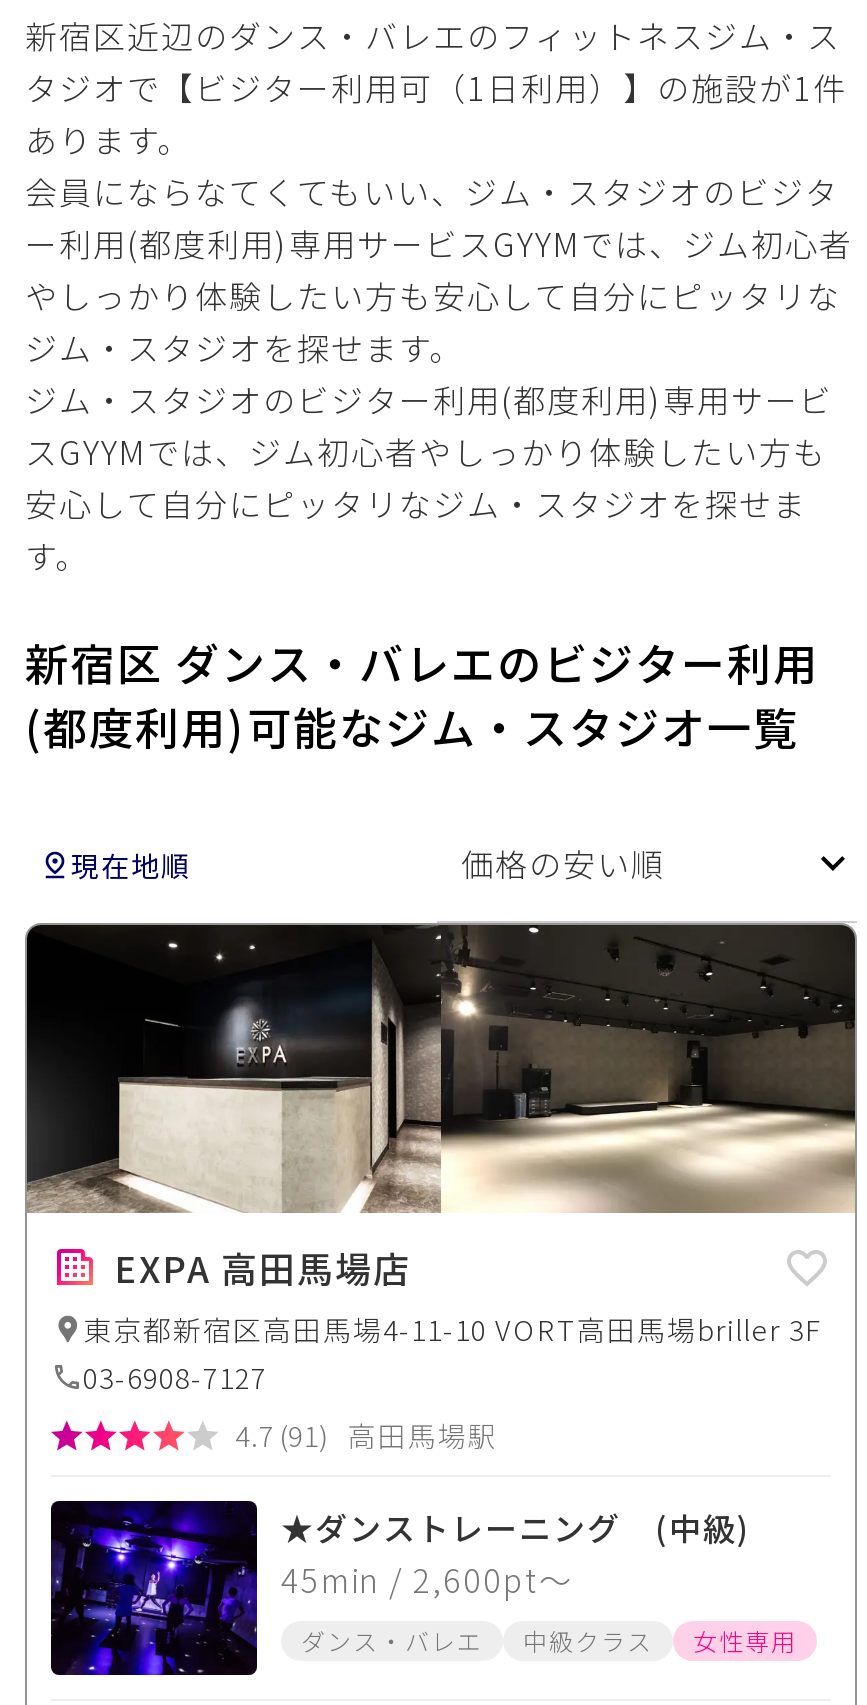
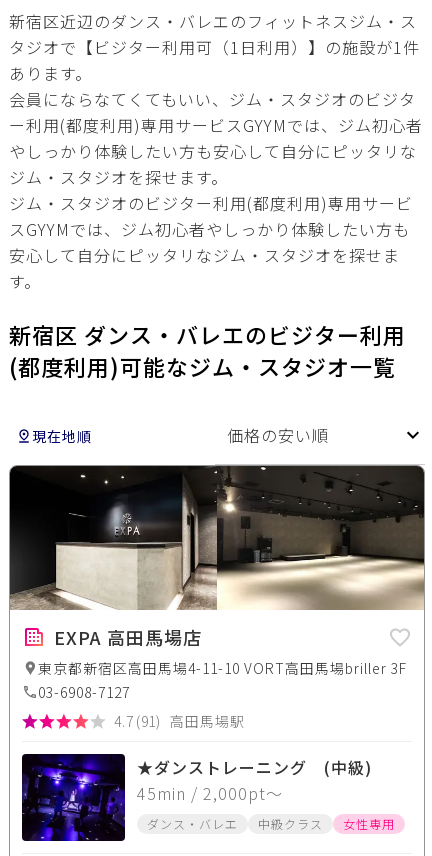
- 45min / 2,600pt〜
+ 45min / 2,000pt〜
